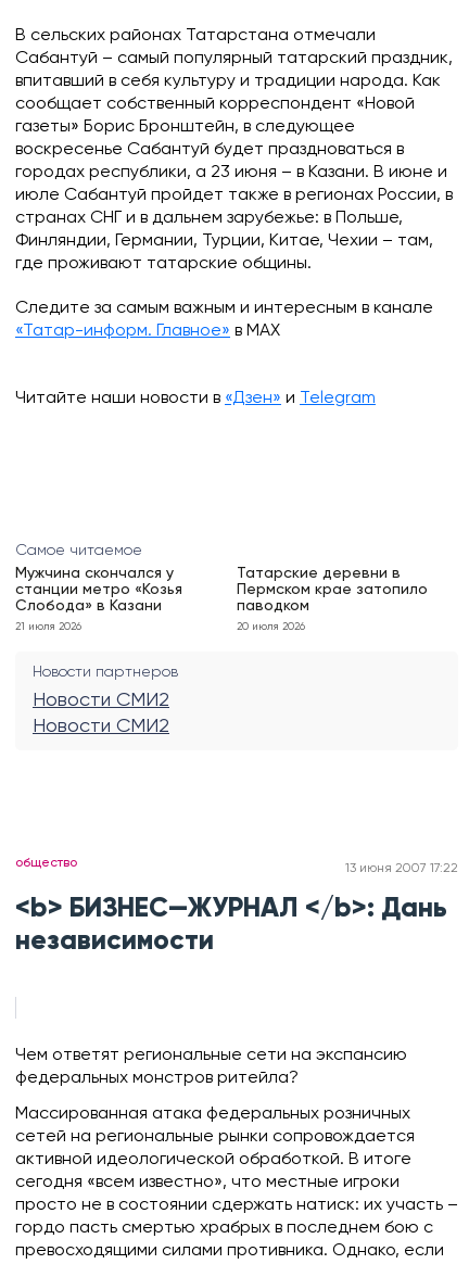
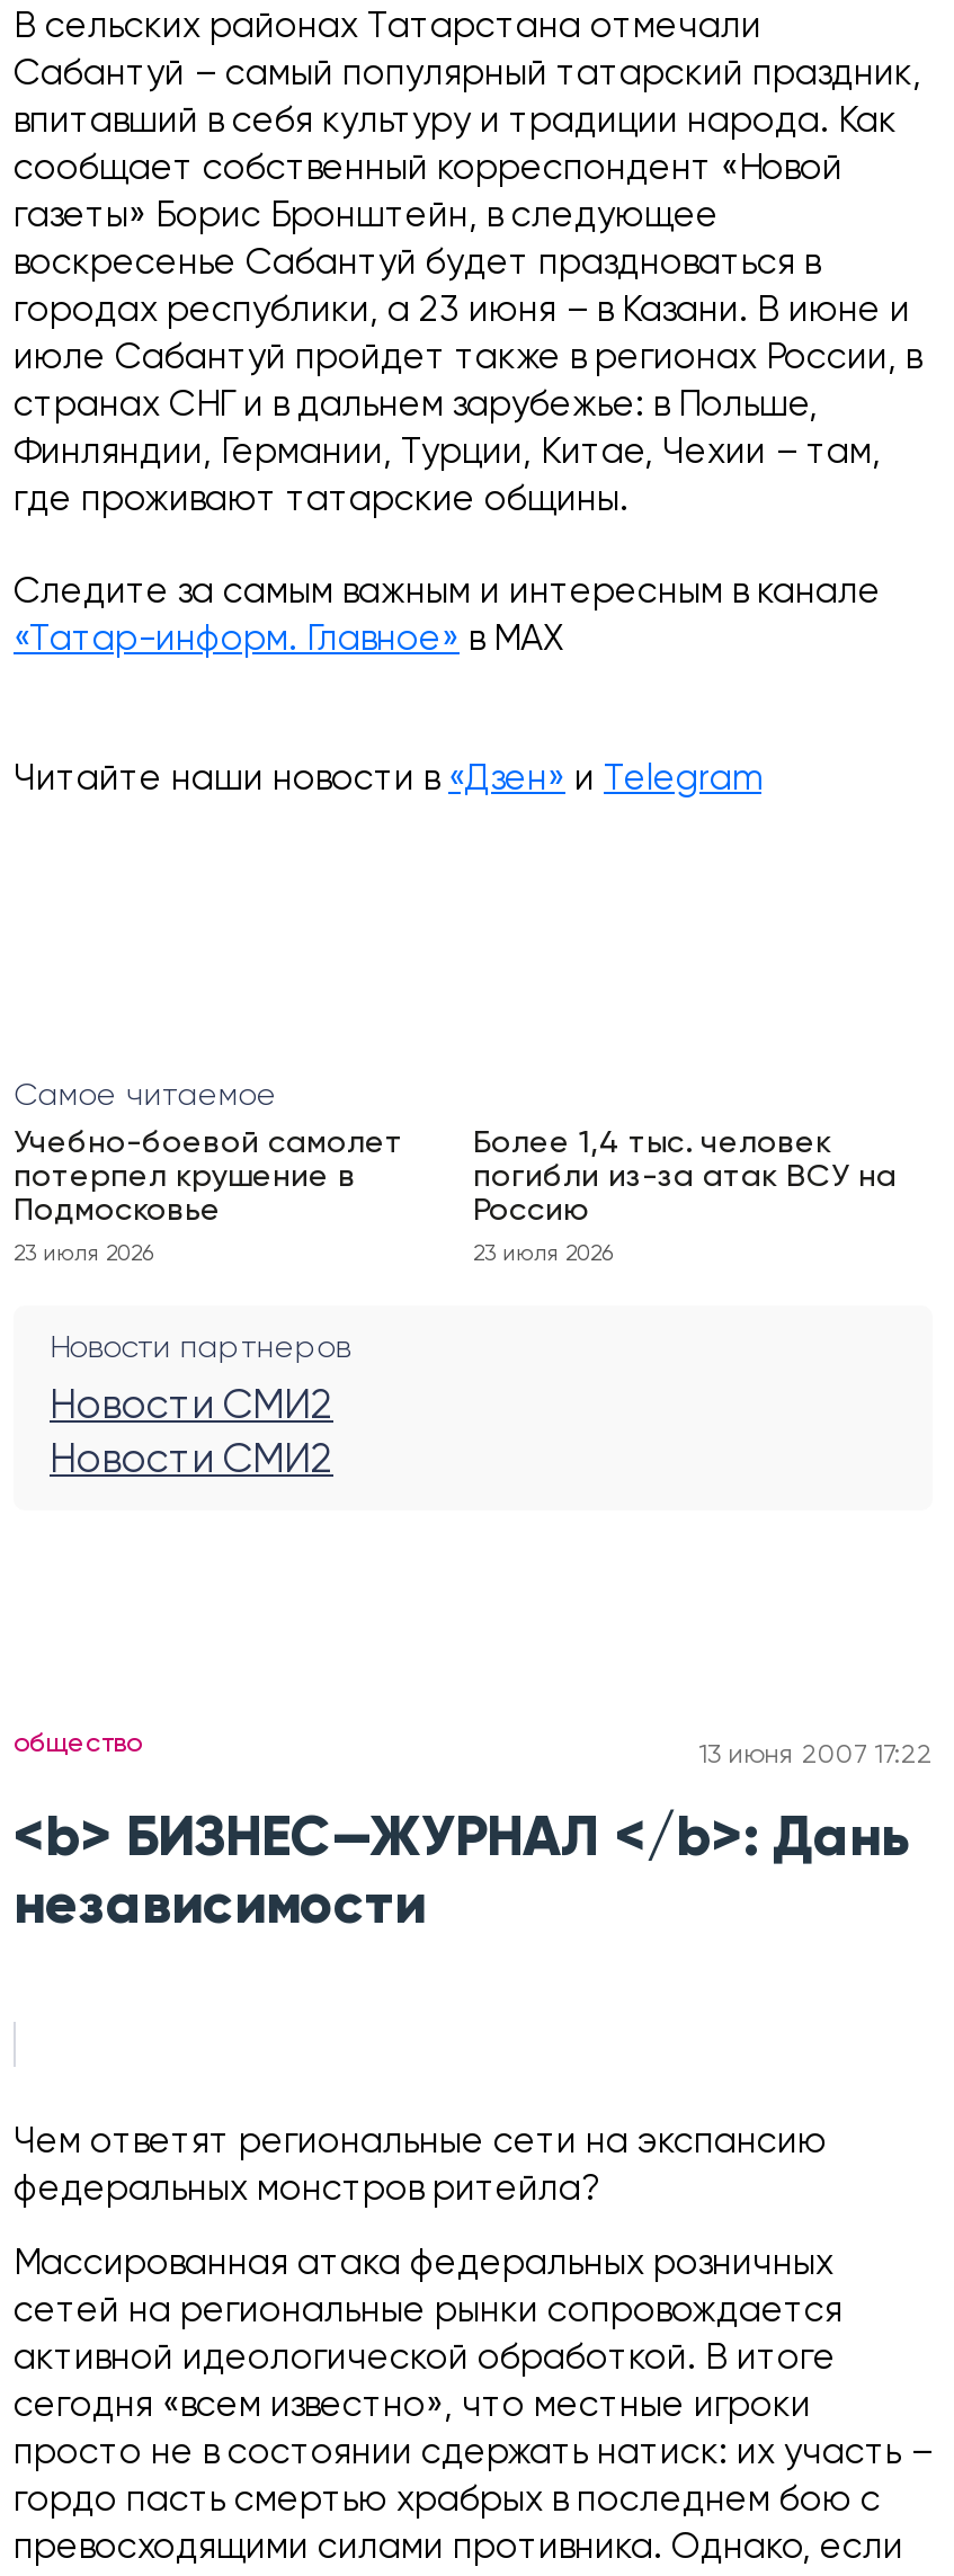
- Мужчина скончался у
- станции метро «Козья
- Слобода» в Казани
+ Учебно-боевой самолет
+ потерпел крушение в
+ Подмосковье

- Татарские деревни в
- Пермском крае затопило
- паводком
+ Более 1,4 тыс. человек
+ погибли из-за атак ВСУ на
+ Россию

- 21 июля 2026
+ 23 июля 2026

- 20 июля 2026
+ 23 июля 2026
